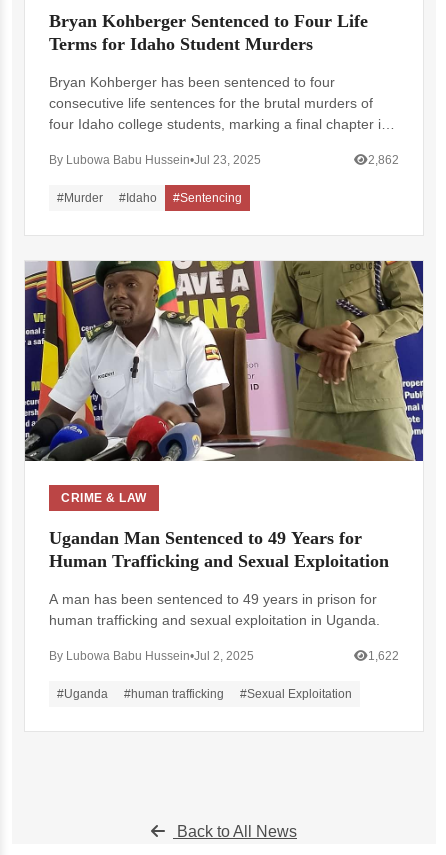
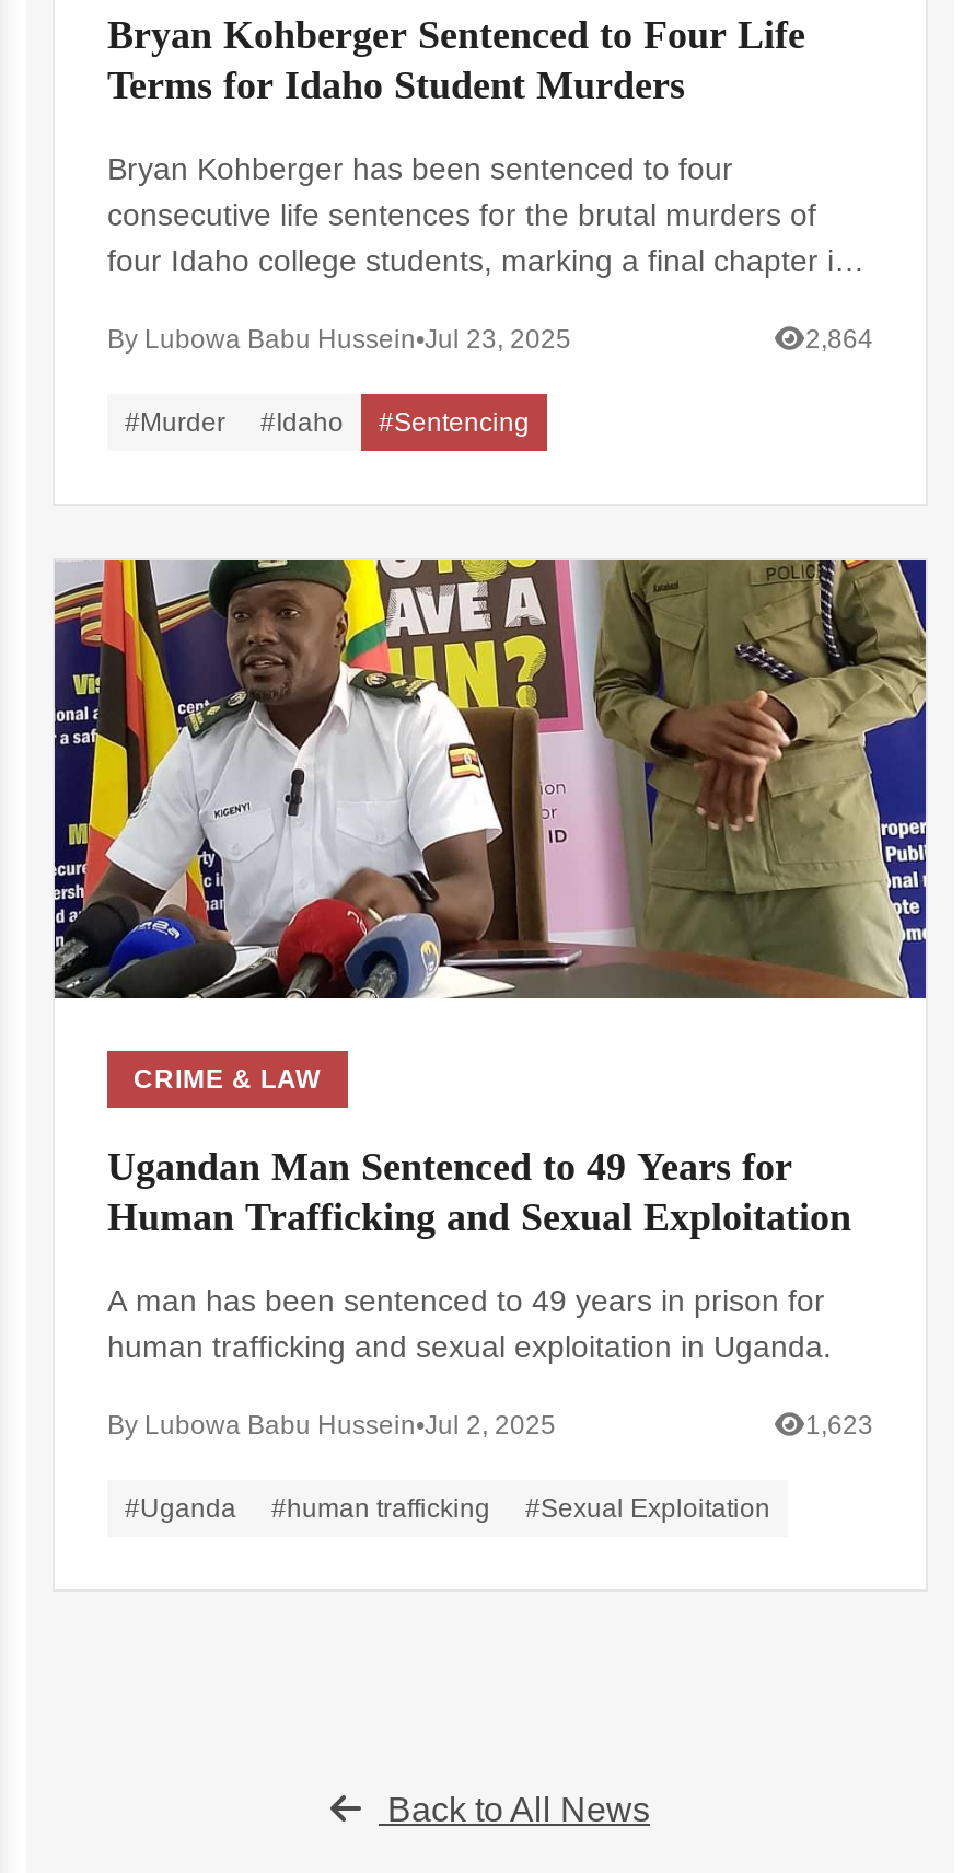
- 2,862
+ 2,864

- 1,622
+ 1,623
